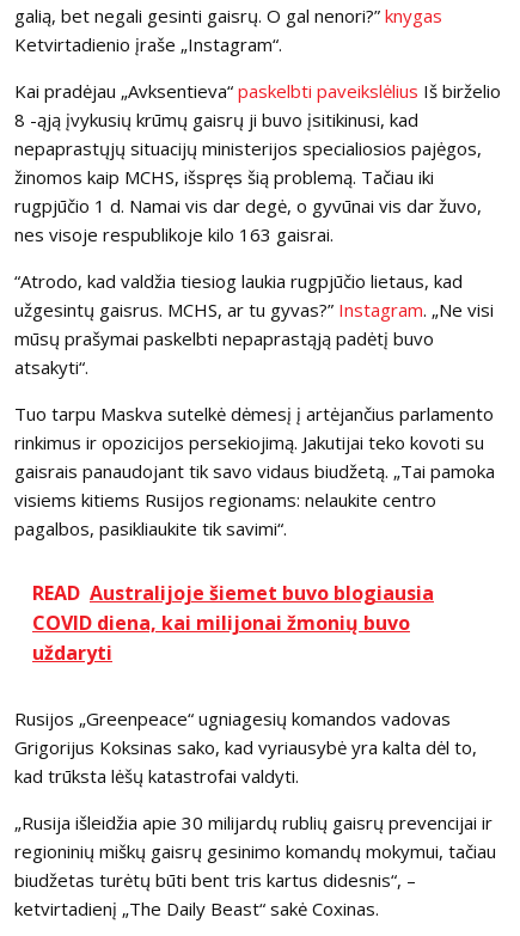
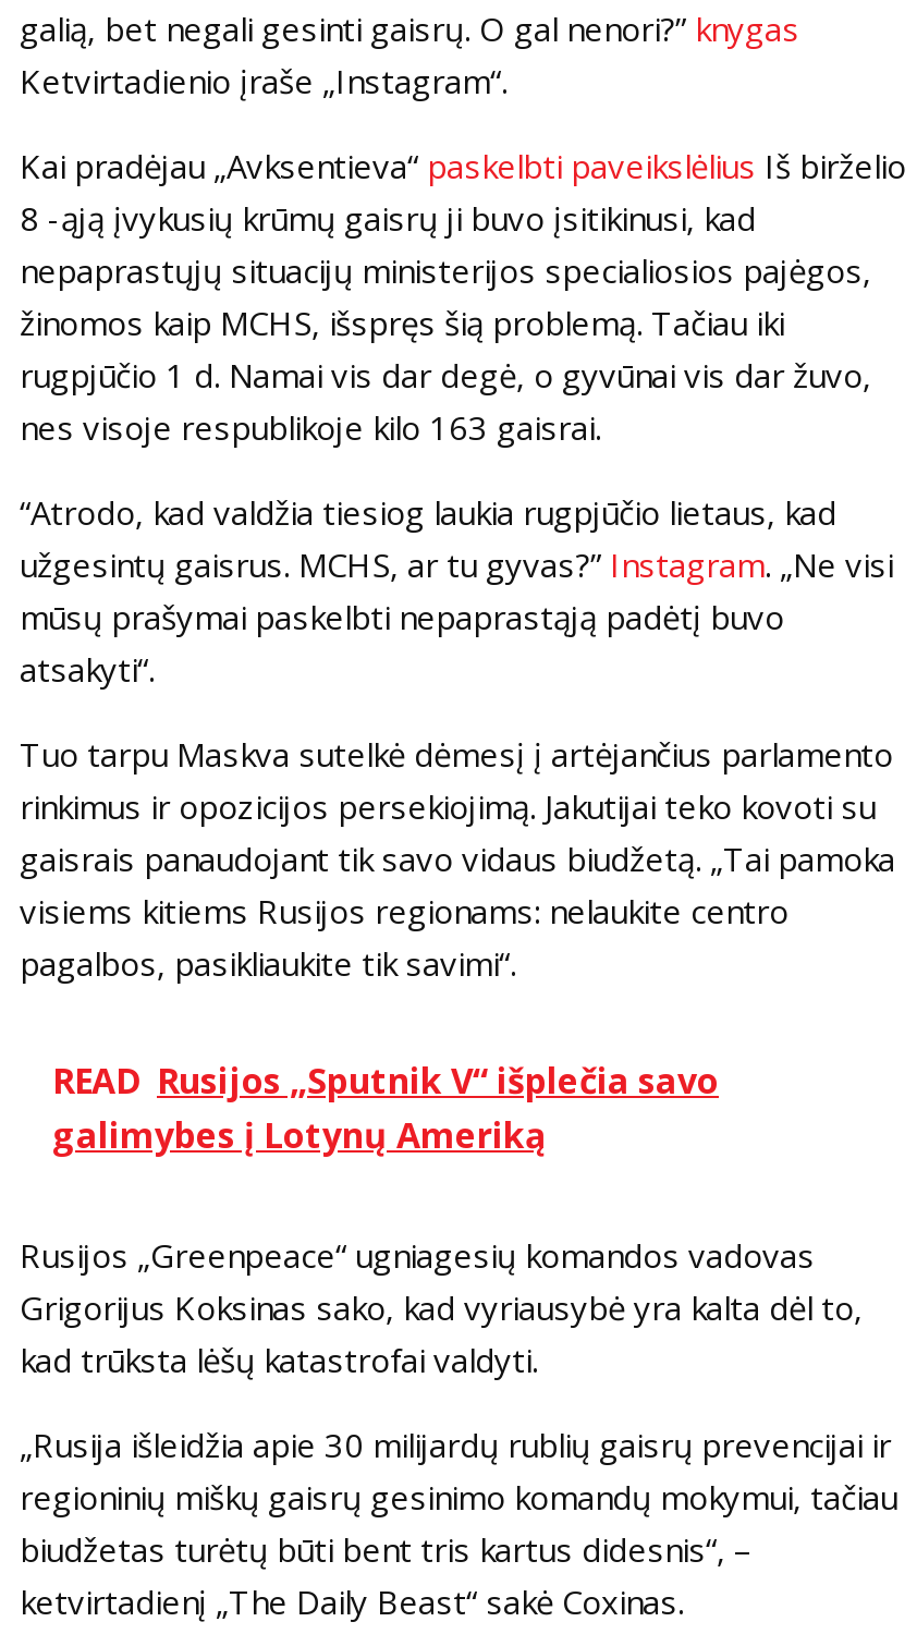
- READ Australijoje šiemet buvo blogiausia
- COVID diena, kai milijonai žmonių buvo
- uždaryti
+ READ Rusijos „Sputnik V“ išplečia savo
+ galimybes į Lotynų Ameriką
